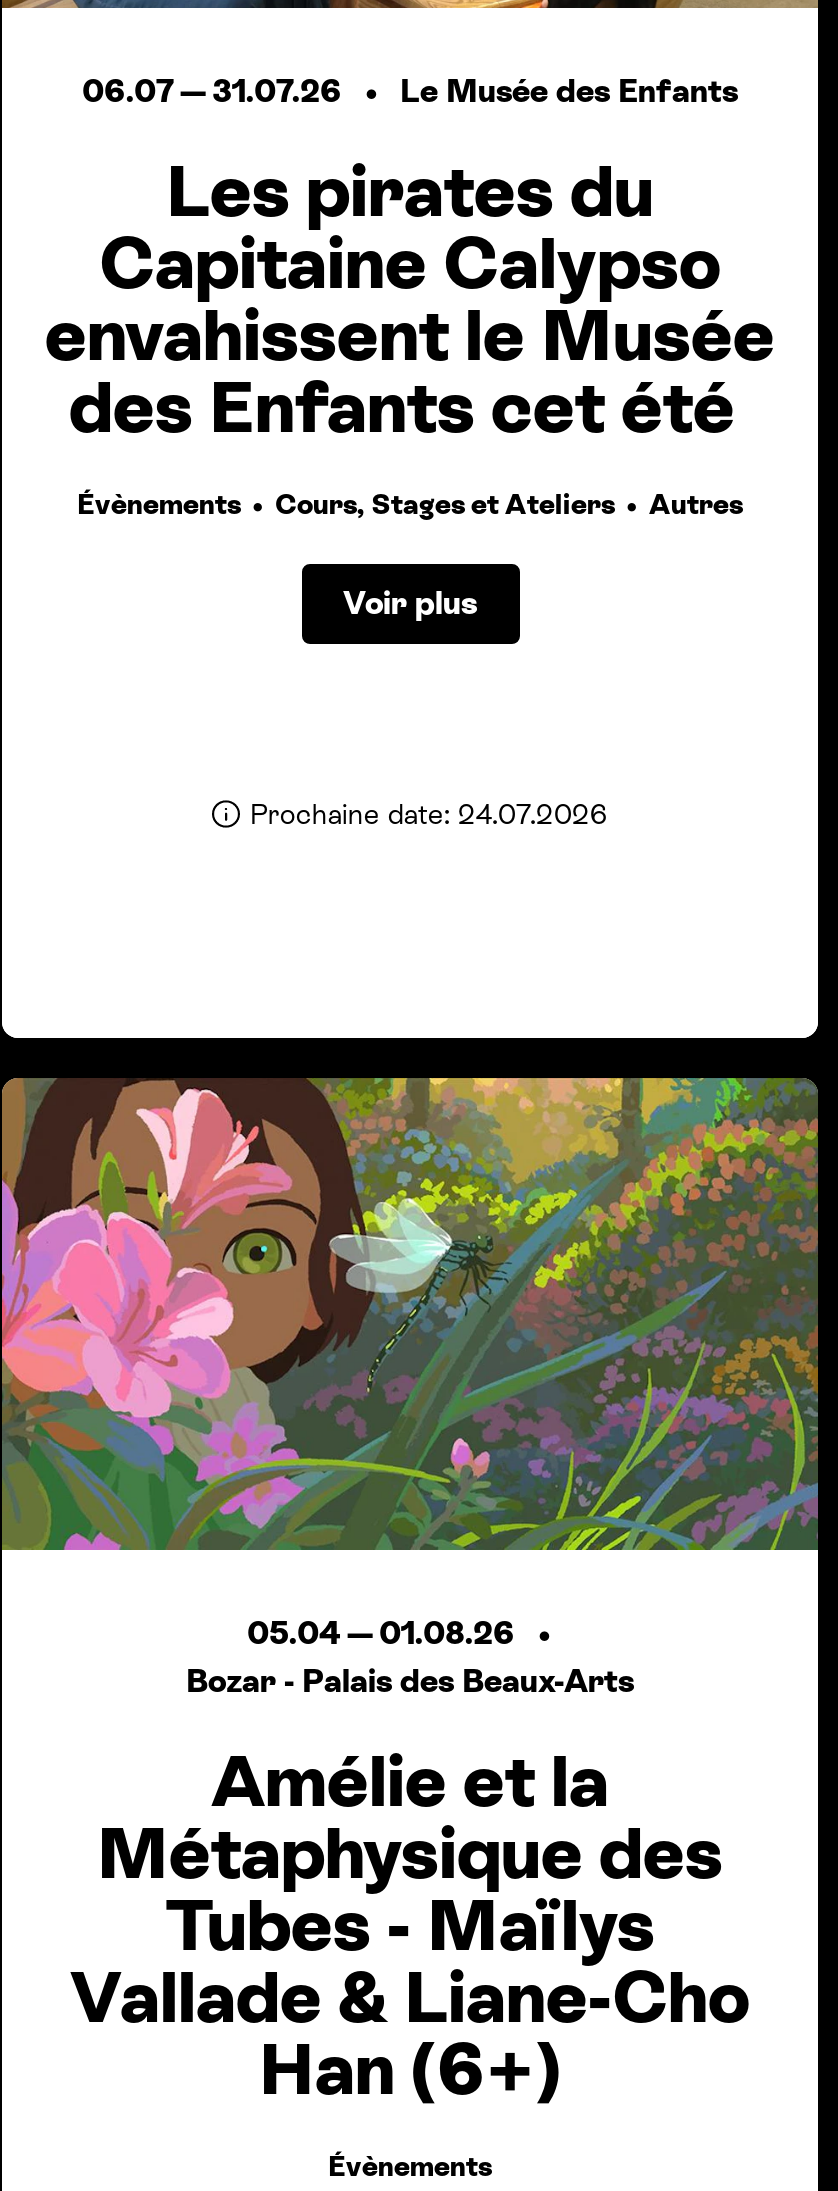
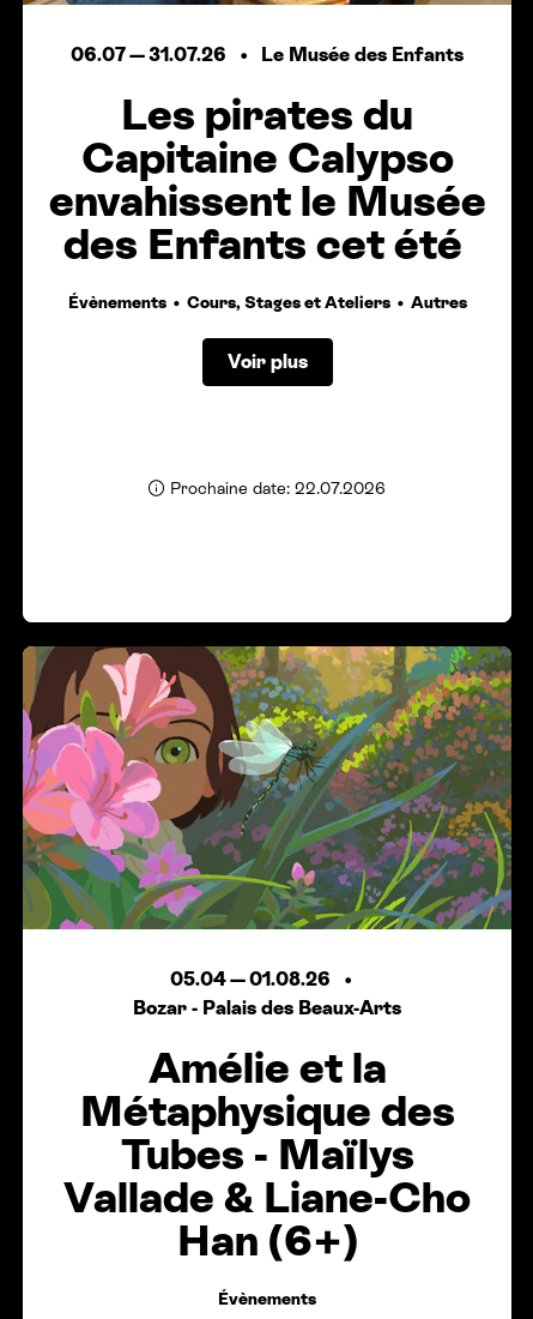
- Prochaine date: 24.07.2026
+ Prochaine date: 22.07.2026
